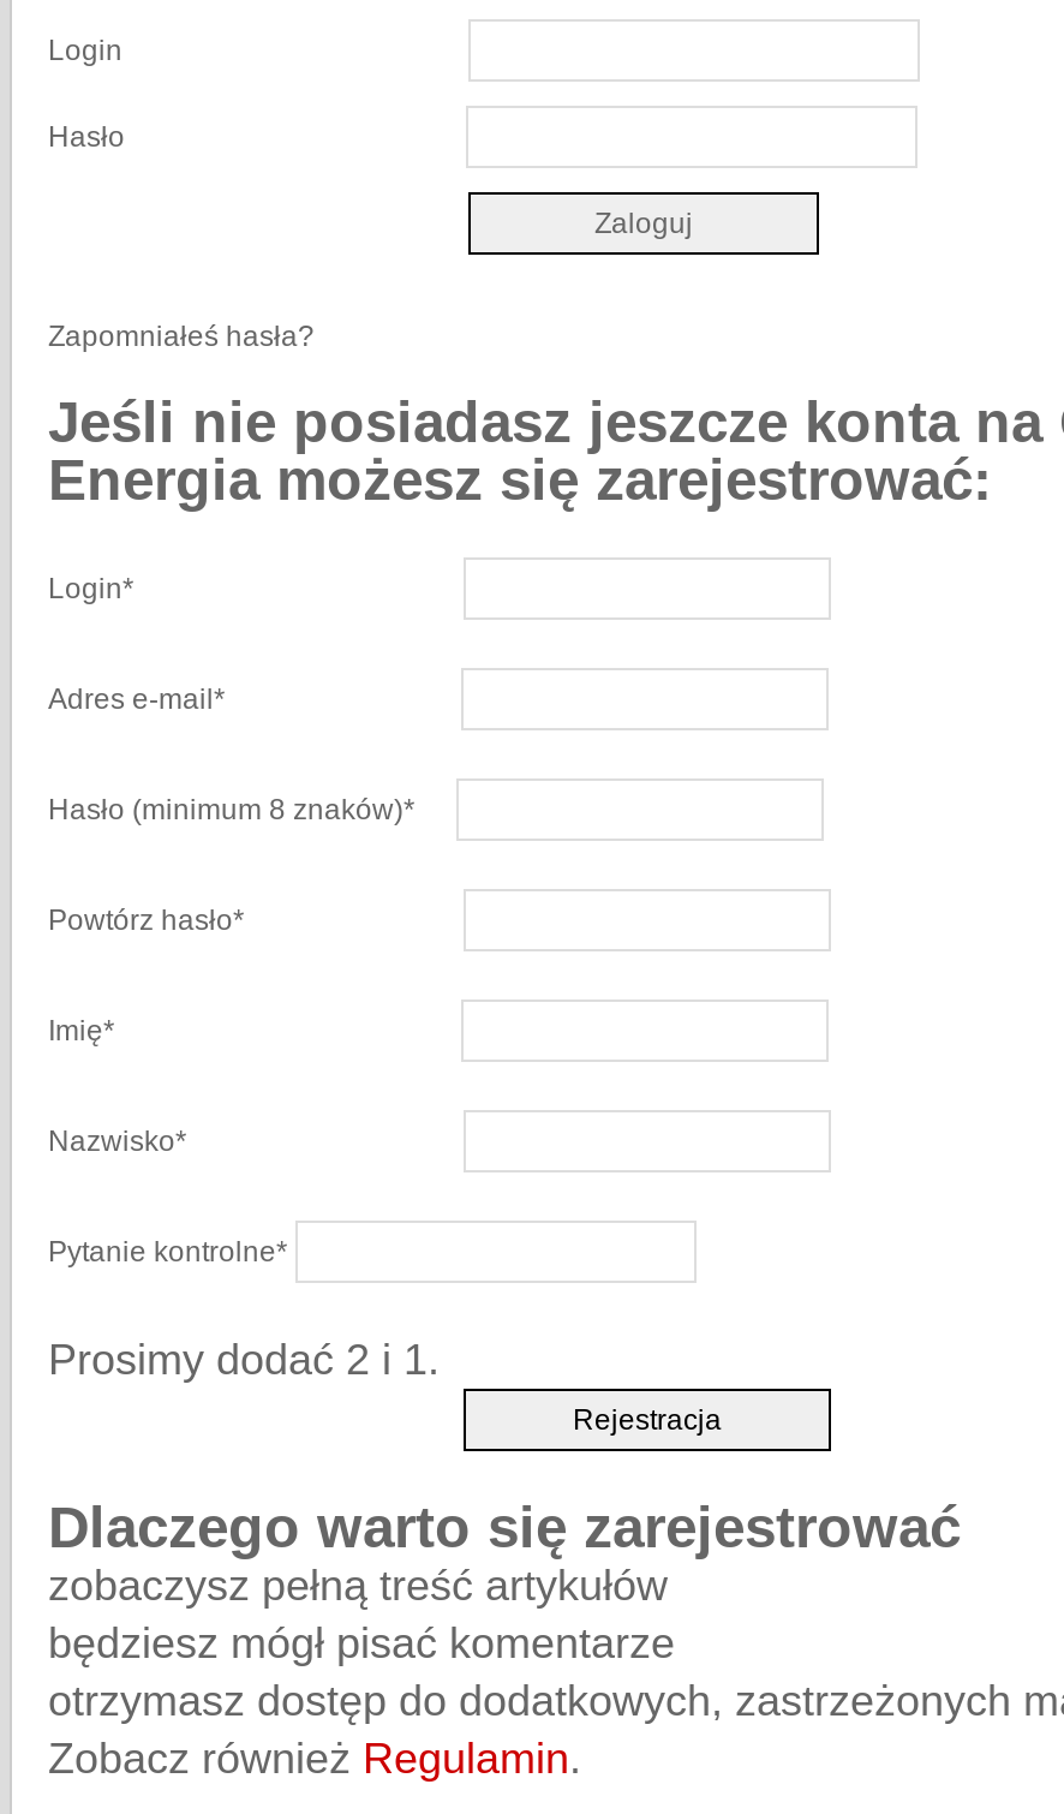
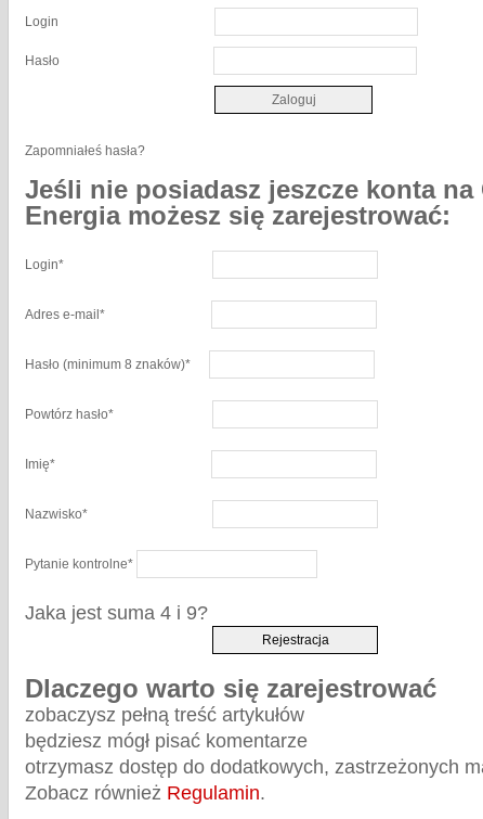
- Prosimy dodać 2 i 1.
+ Jaka jest suma 4 i 9?
